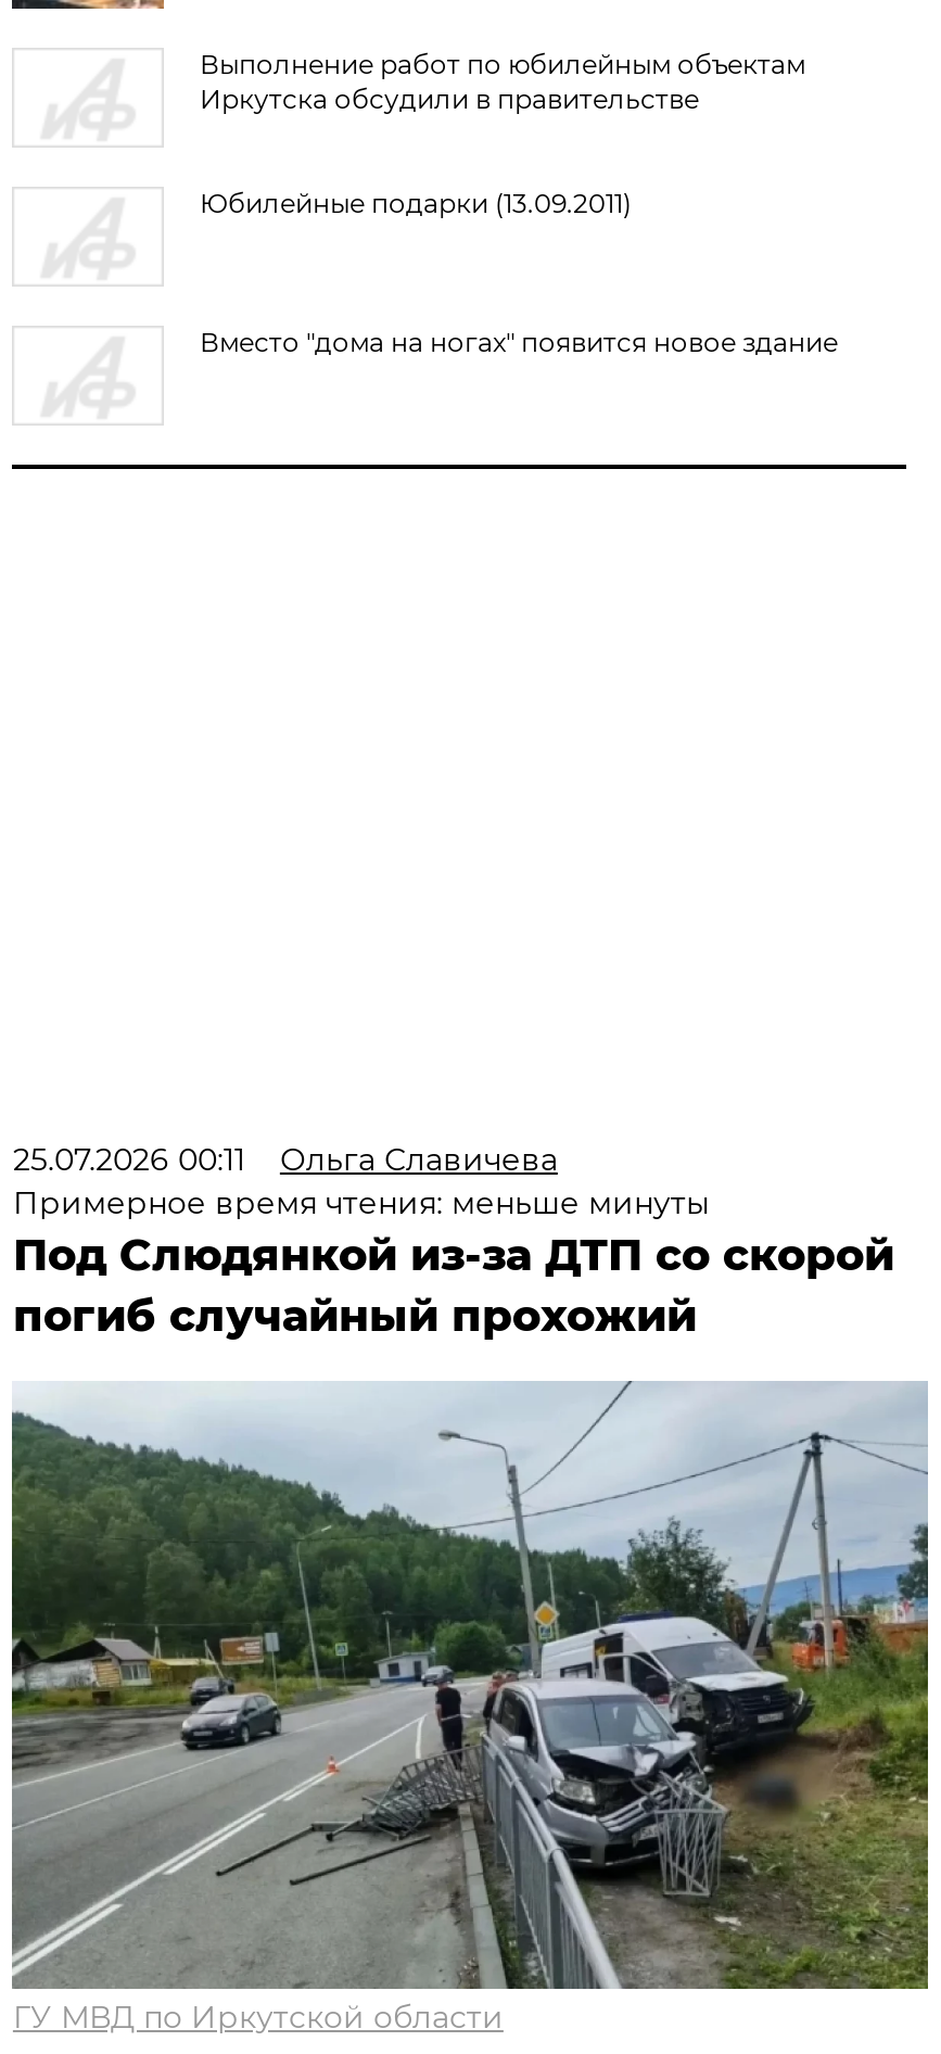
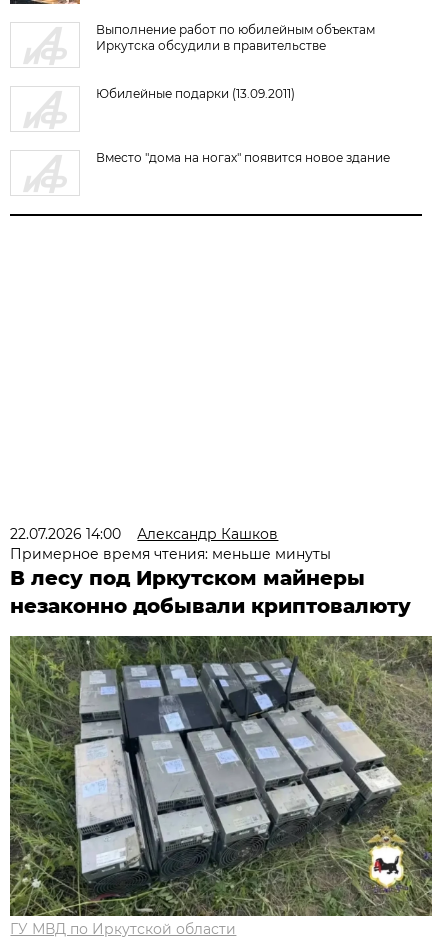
- 25.07.2026 00:11
- Ольга Славичева
+ 22.07.2026 14:00
+ Александр Кашков

- Под Слюдянкой из-за ДТП со скорой
- погиб случайный прохожий
+ В лесу под Иркутском майнеры
+ незаконно добывали криптовалюту

- [image]
+ [image]
